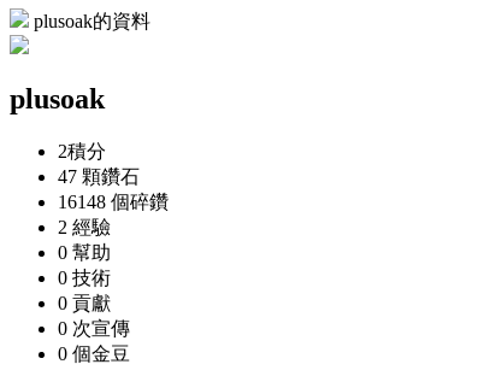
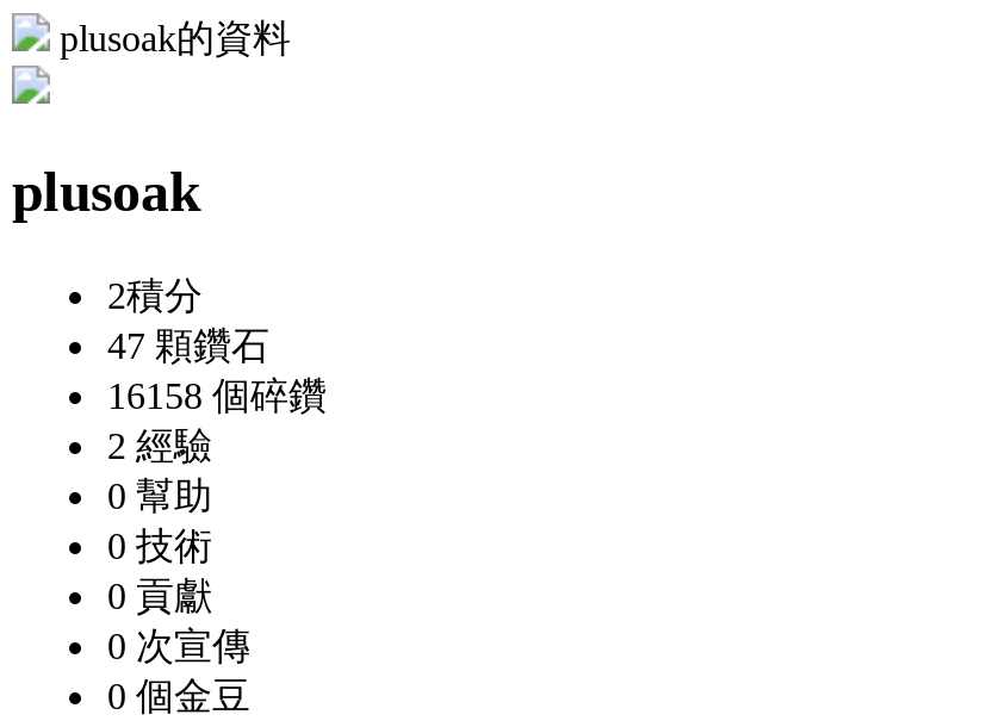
- 16148 個碎鑽
+ 16158 個碎鑽
